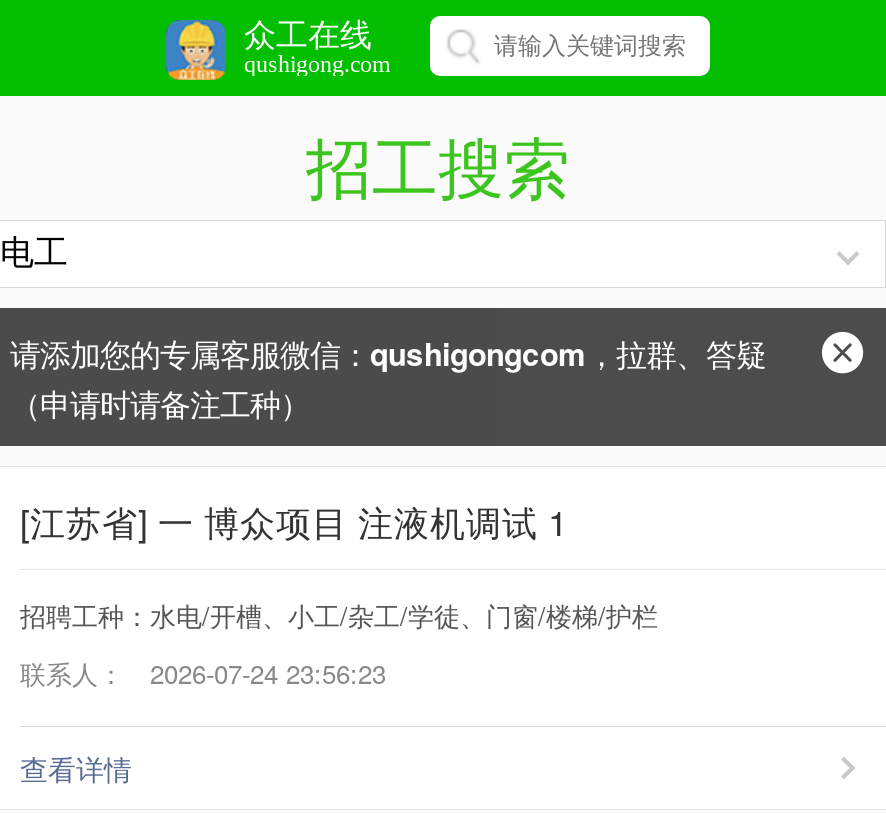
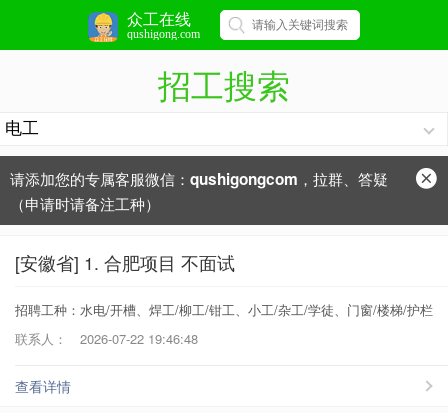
- [江苏省] 一 博众项目 注液机调试 1
+ [安徽省] 1. 合肥项目 不面试

- 招聘工种：水电/开槽、小工/杂工/学徒、门窗/楼梯/护栏
+ 招聘工种：水电/开槽、焊工/柳工/钳工、小工/杂工/学徒、门窗/楼梯/护栏

- 联系人： 2026-07-24 23:56:23
+ 联系人： 2026-07-22 19:46:48
